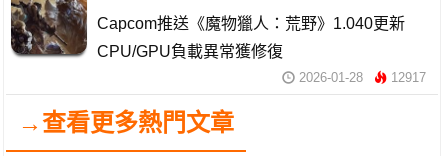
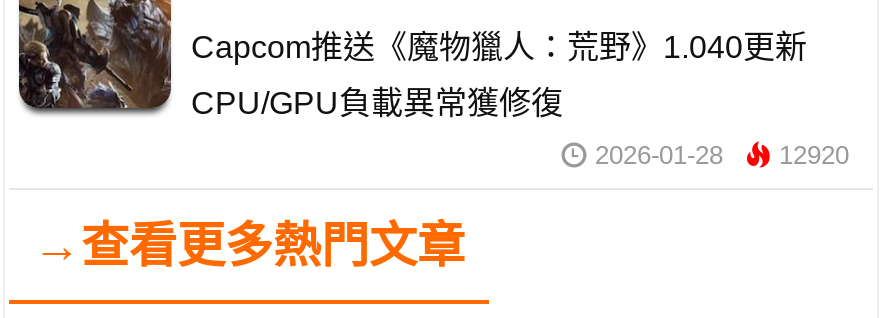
- 2026-01-28 12917
+ 2026-01-28 12920
